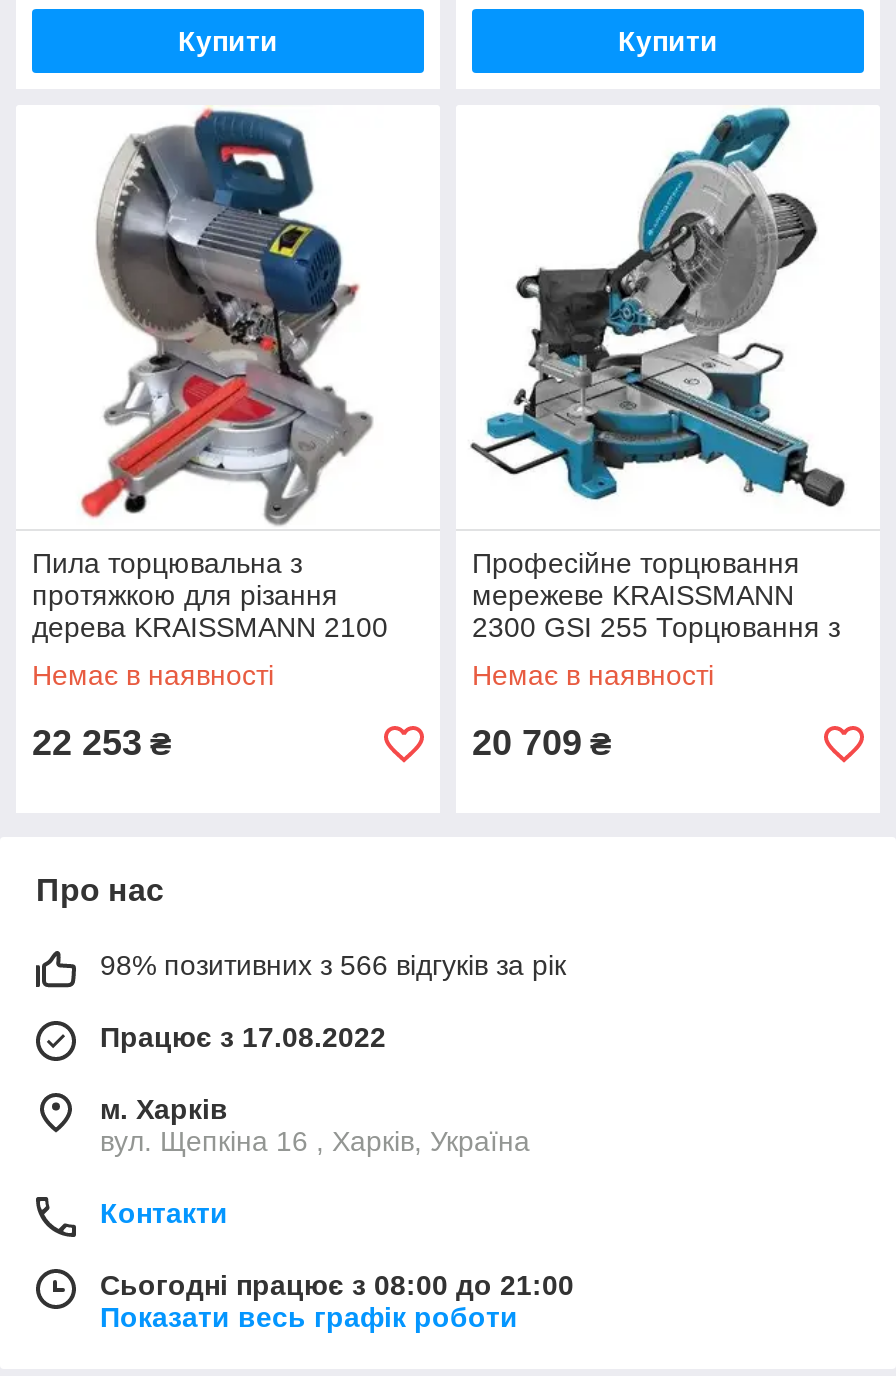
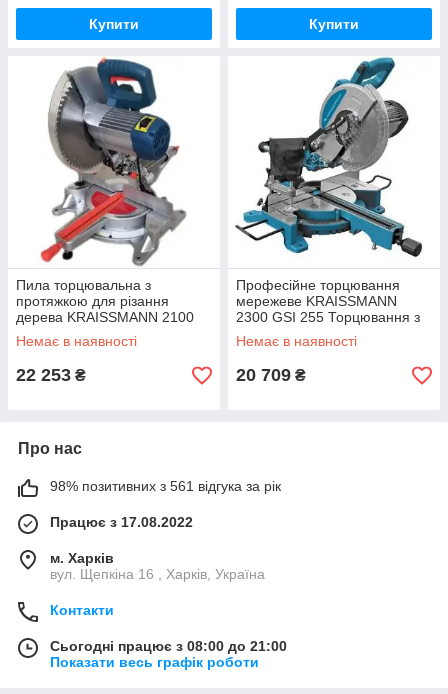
- 98% позитивних з 566 відгуків за рік
+ 98% позитивних з 561 відгука за рік
